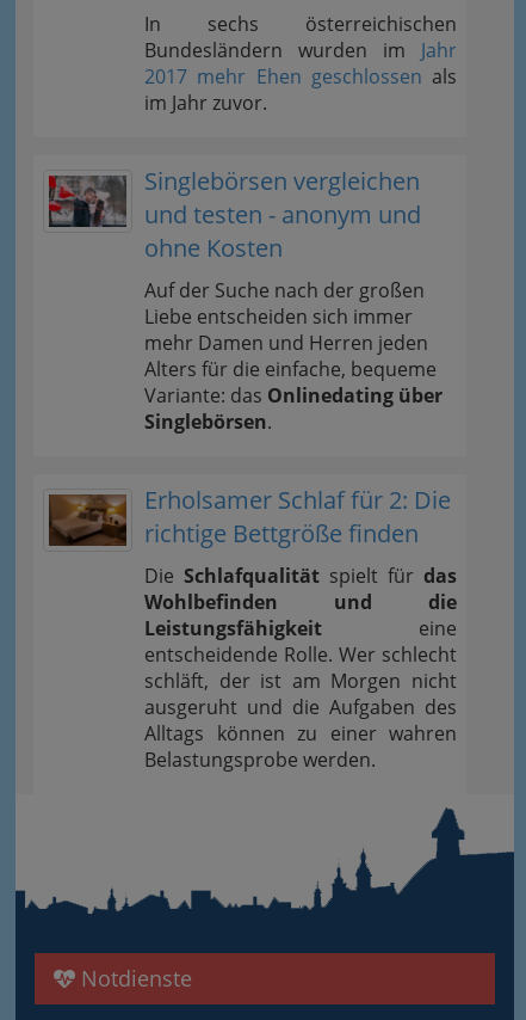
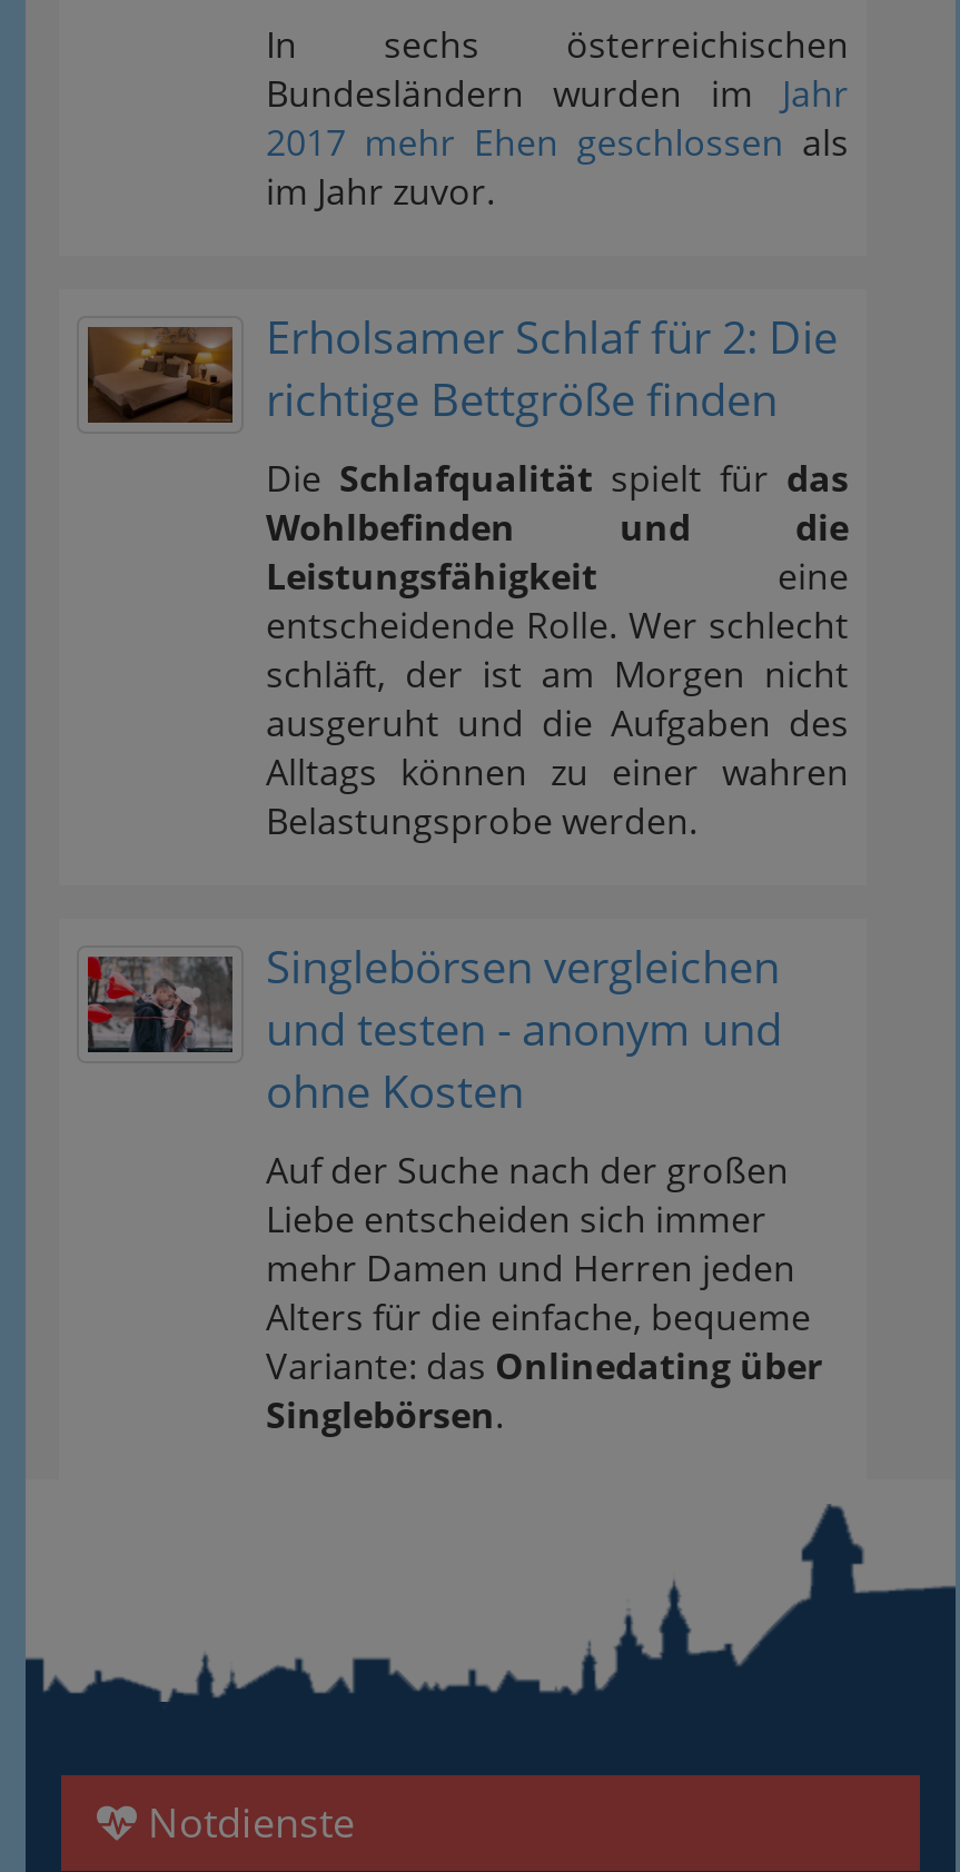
moved down: [image] | Singlebörsen vergleichen | und testen - anonym und | ... | Variante: das Onlinedating über | Singlebörsen.

moved up: [image] | Erholsamer Schlaf für 2: Die | richtige Bettgröße finden | ... | Alltags können zu einer wahren | Belastungsprobe werden.
